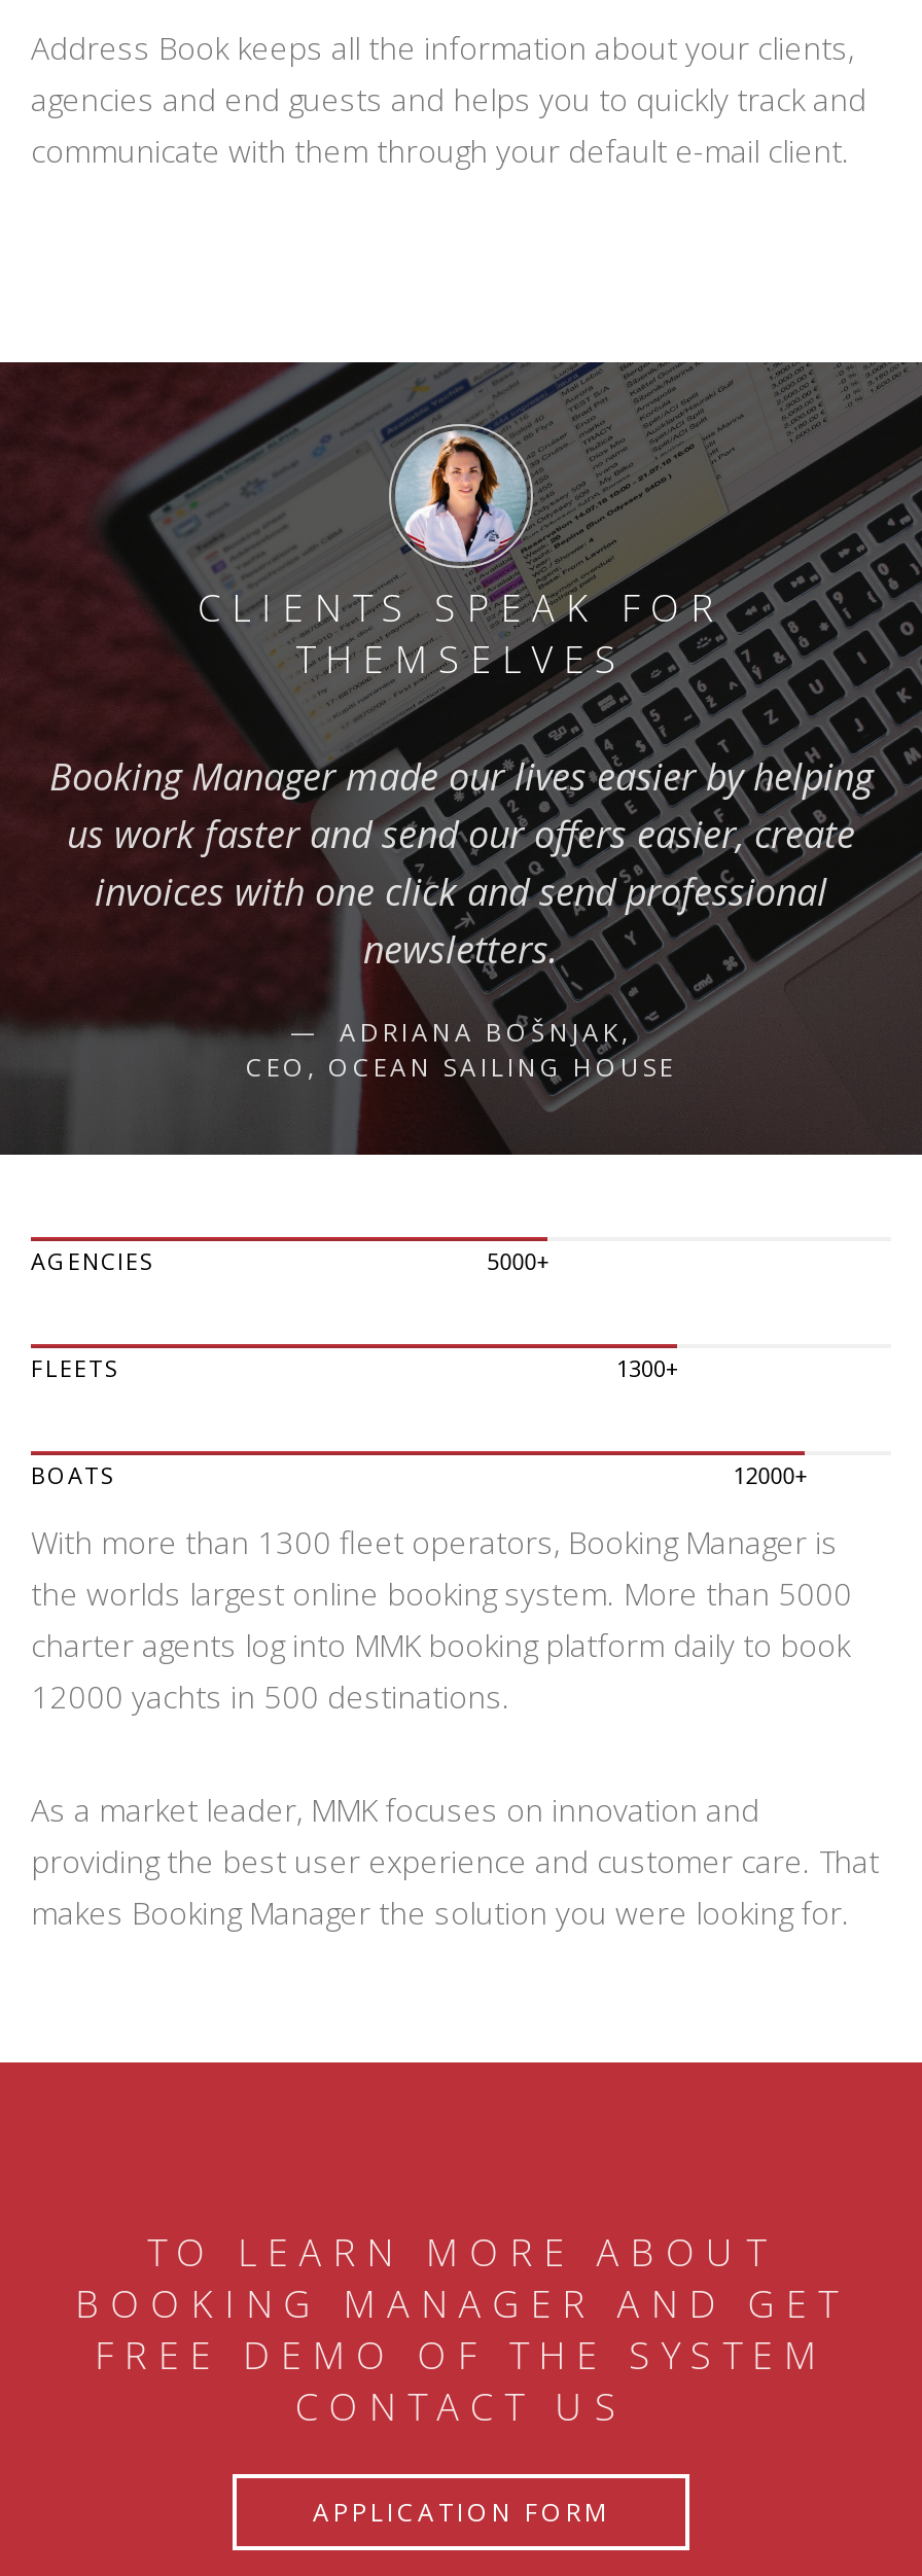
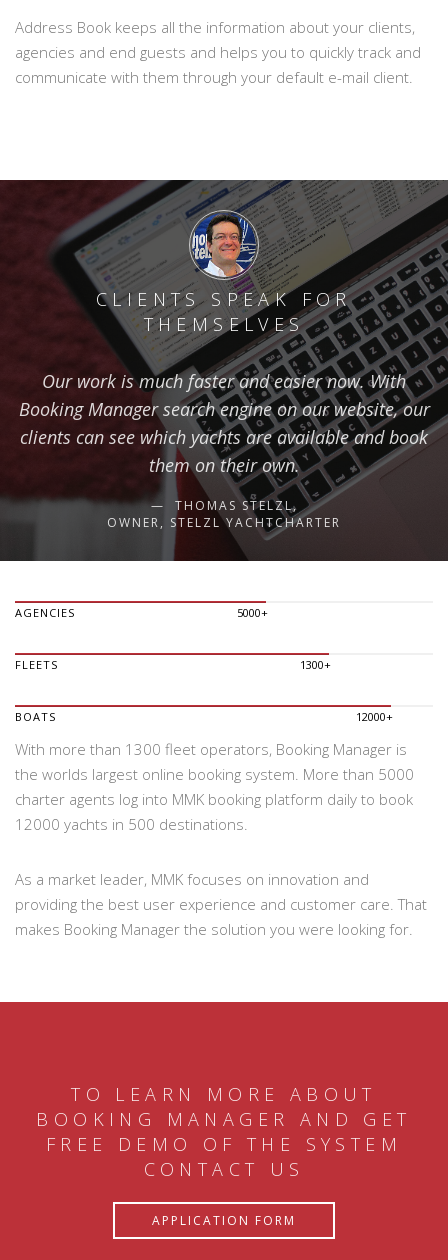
- [image]
+ [image]

- Booking Manager made our lives easier by helping
- us work faster and send our offers easier, create
- invoices with one click and send professional
- newsletters.
+ Our work is much faster and easier now. With
+ Booking Manager search engine on our website, our
+ clients can see which yachts are available and book
+ them on their own.

- ADRIANA BOŠNJAK,
- CEO, OCEAN SAILING HOUSE
+ THOMAS STELZL,
+ OWNER, STELZL YACHTCHARTER
